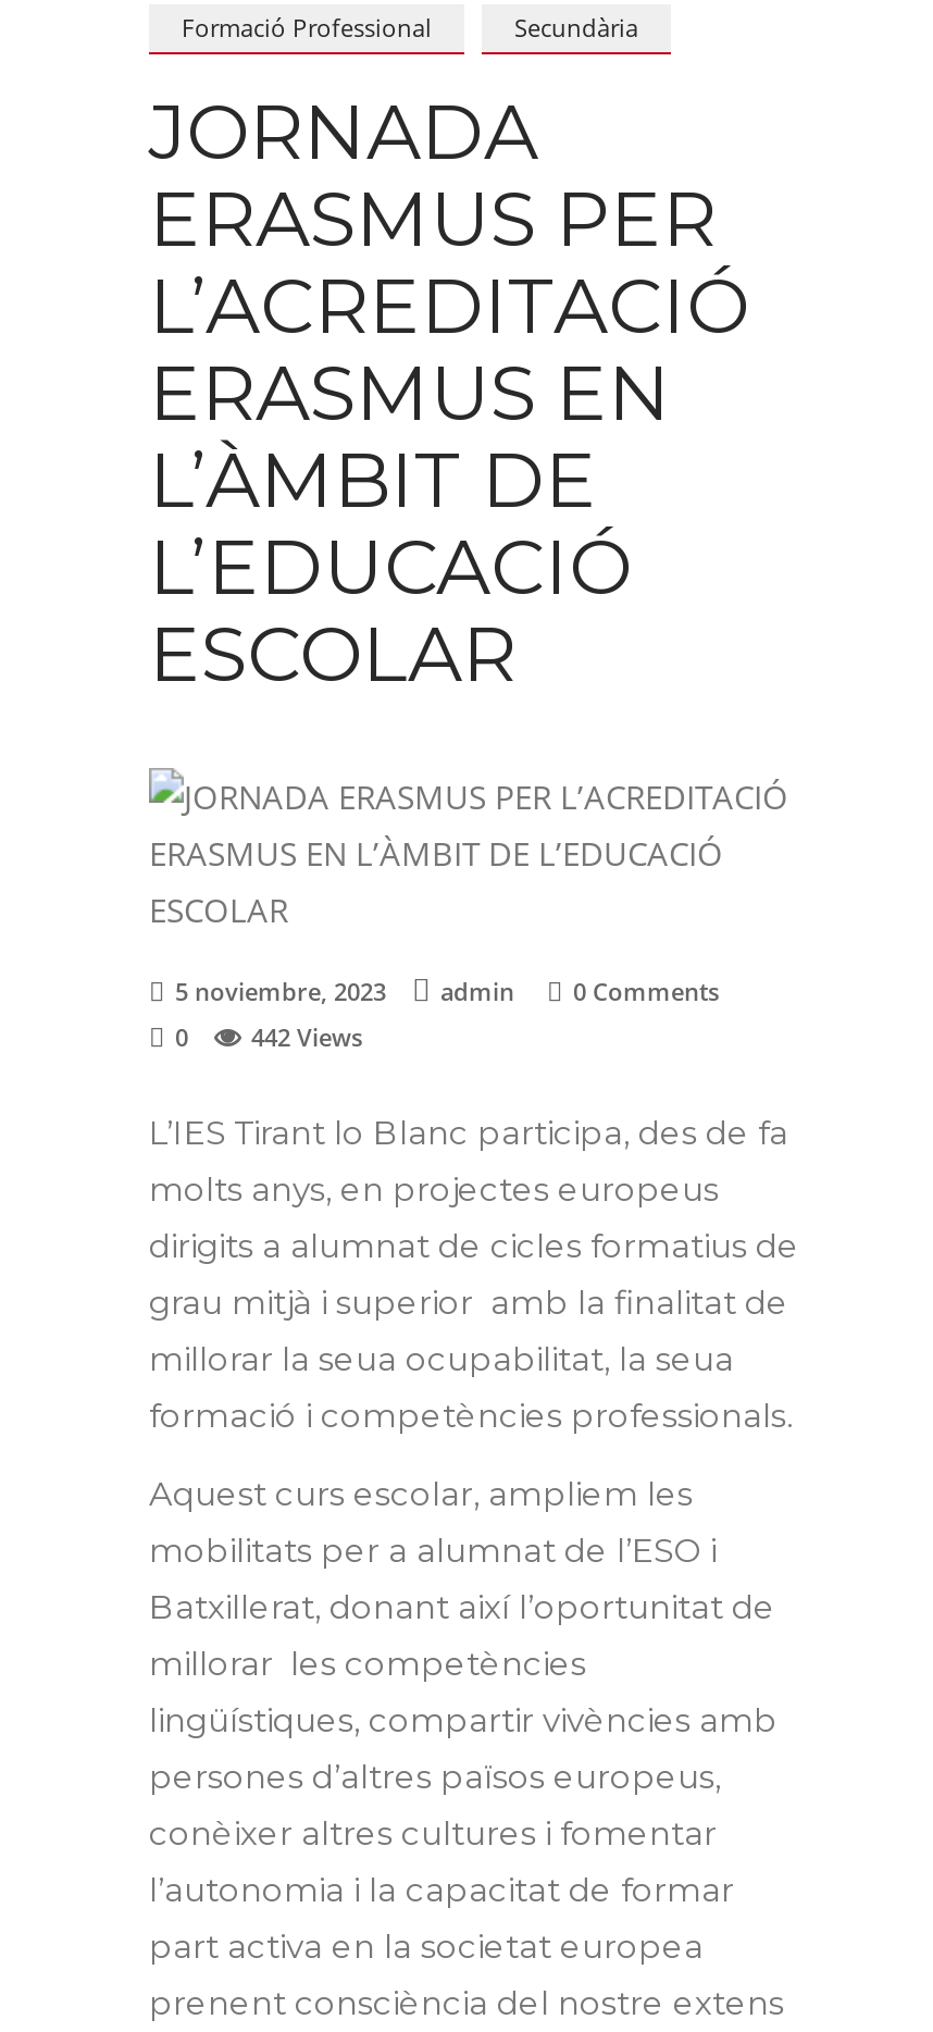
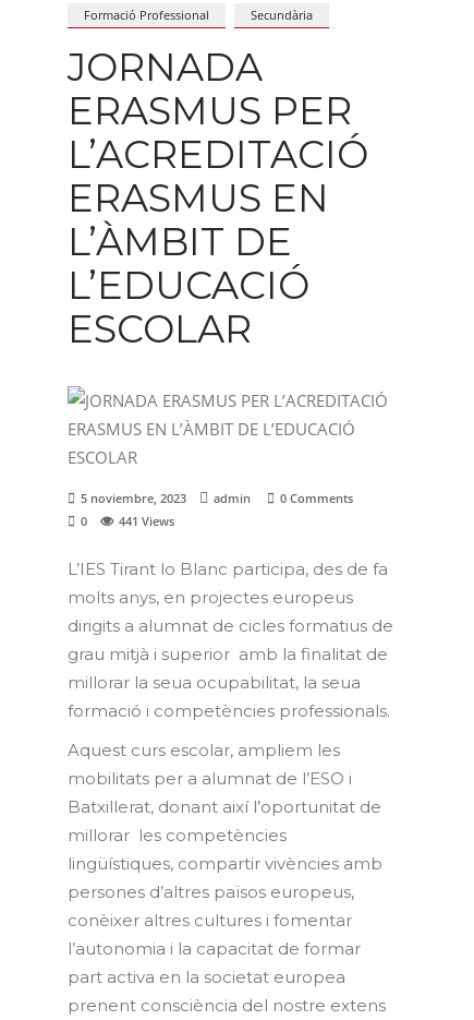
- 0 442 Views
+ 0 441 Views
